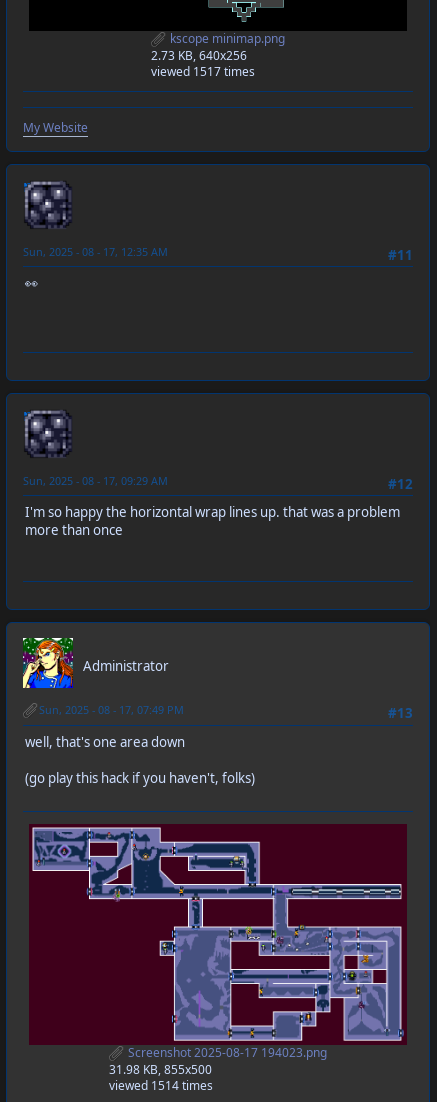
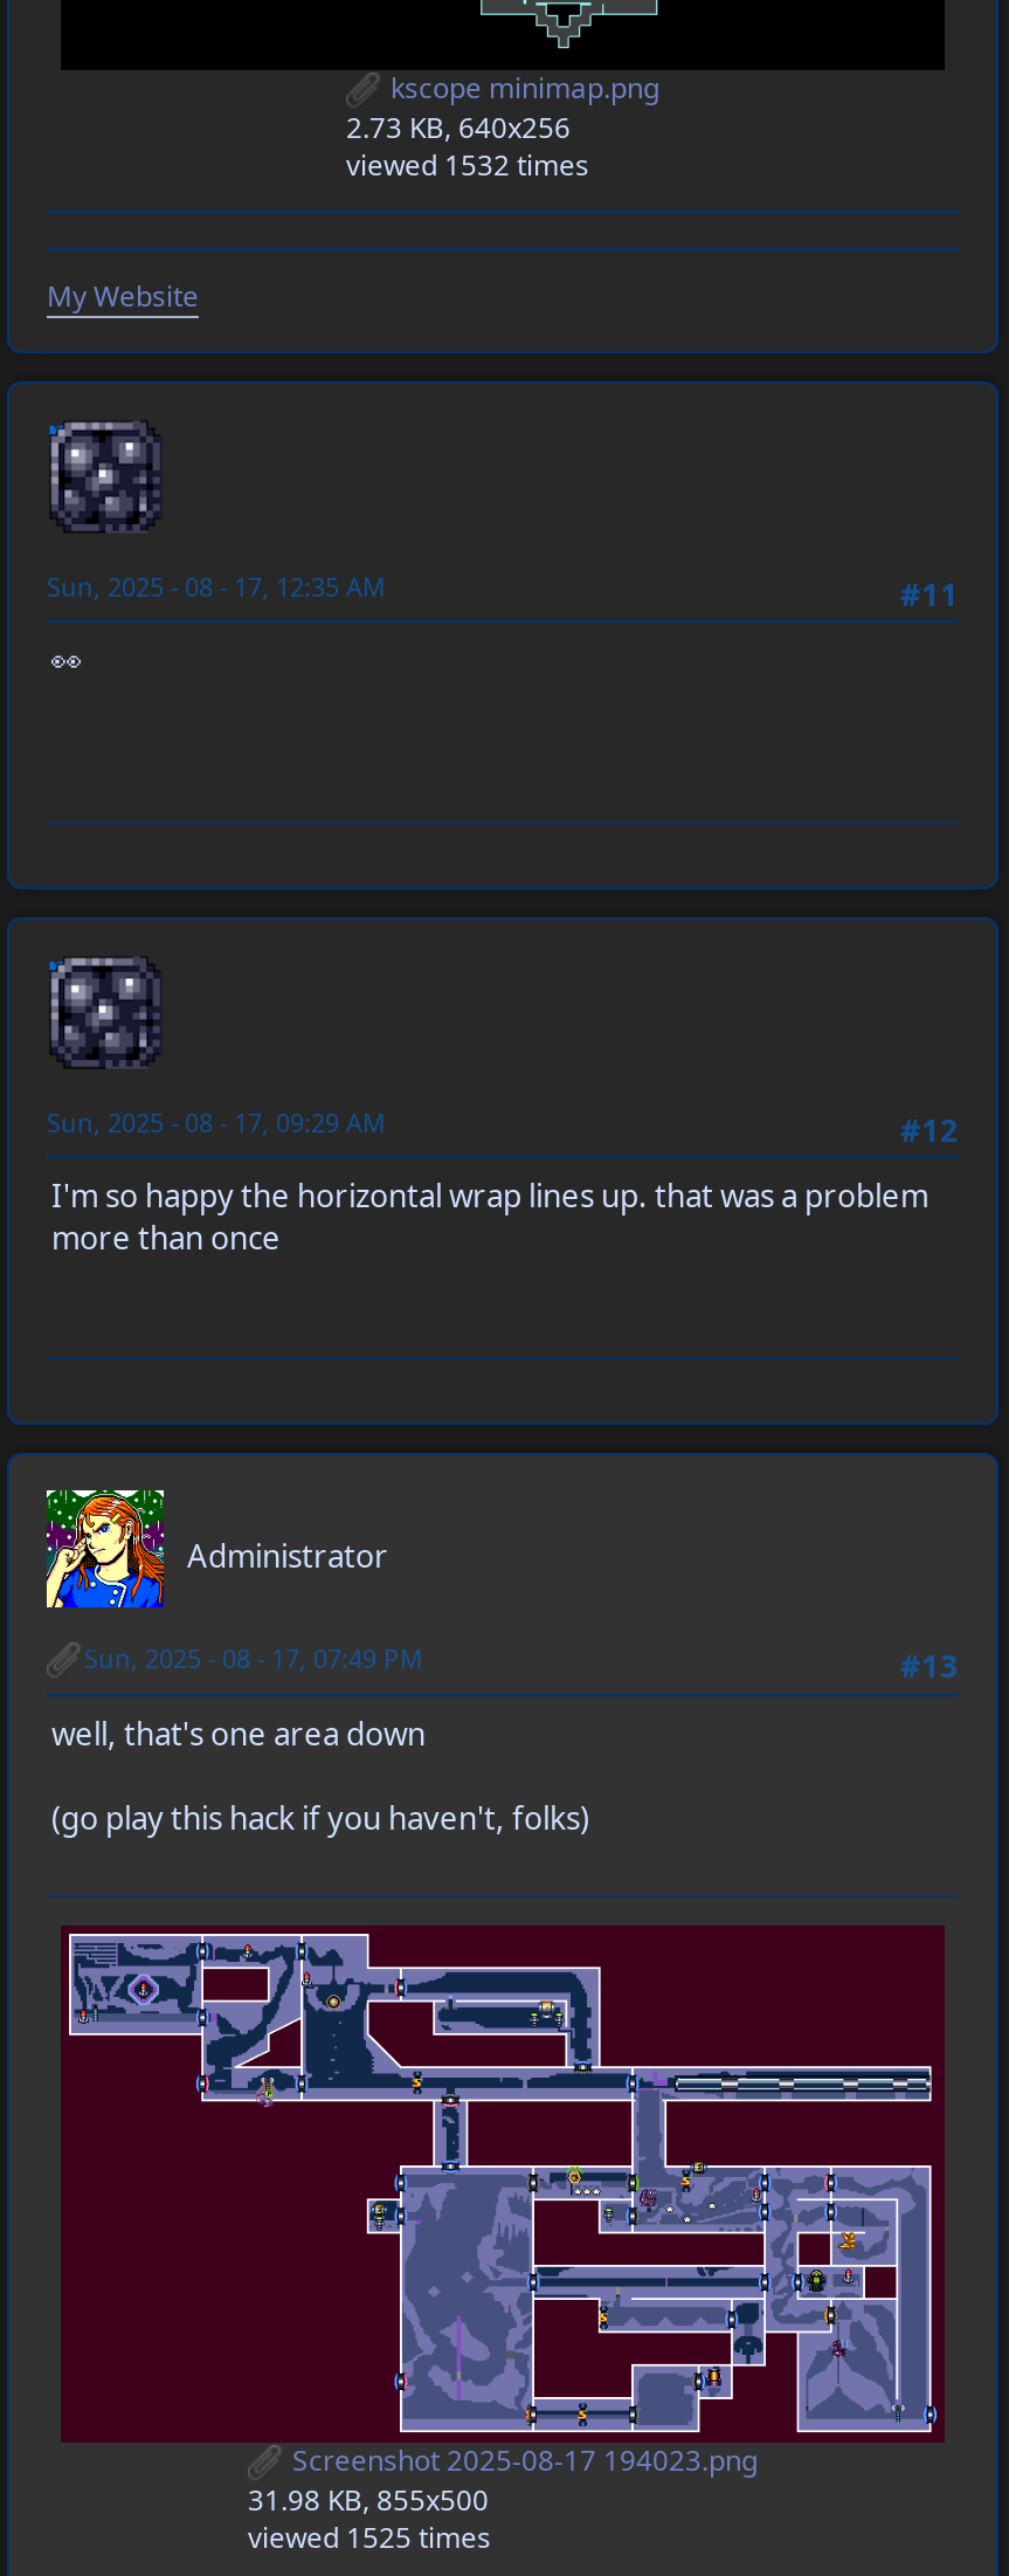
- viewed 1517 times
+ viewed 1532 times

- viewed 1514 times
+ viewed 1525 times
